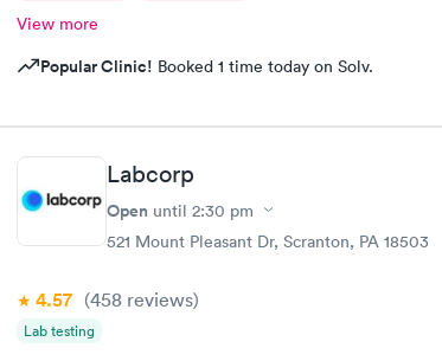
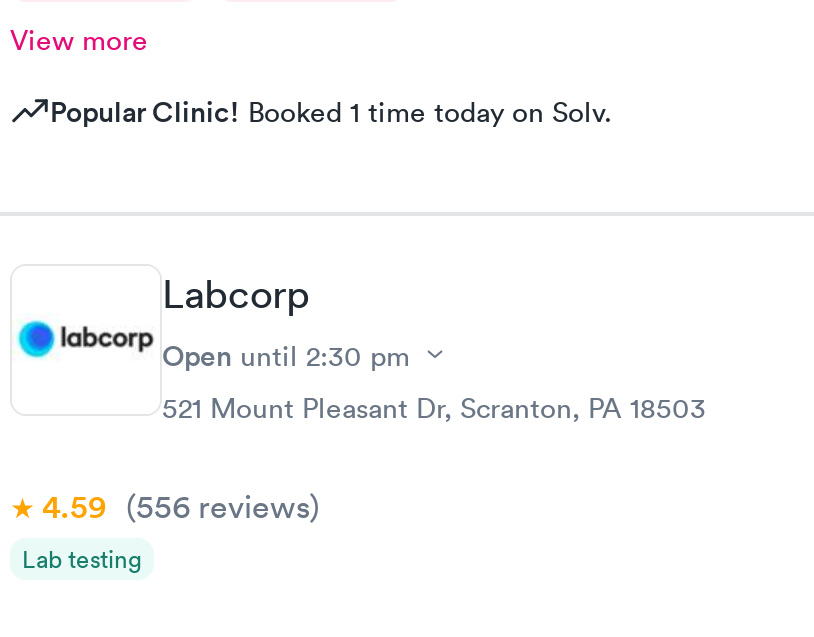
- 4.57 (458 reviews)
+ 4.59 (556 reviews)
